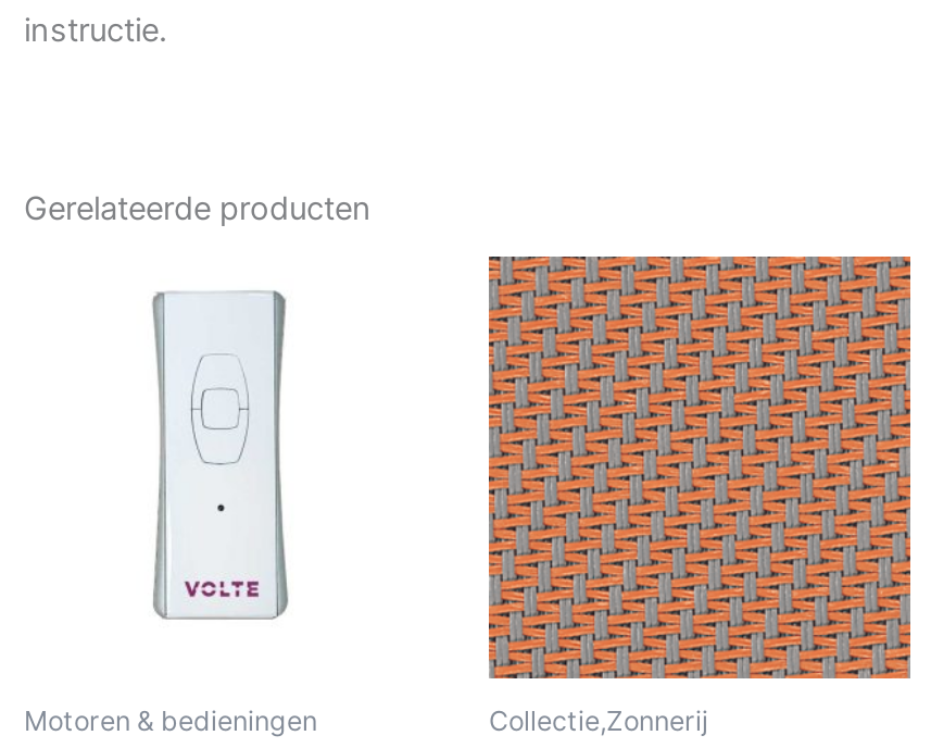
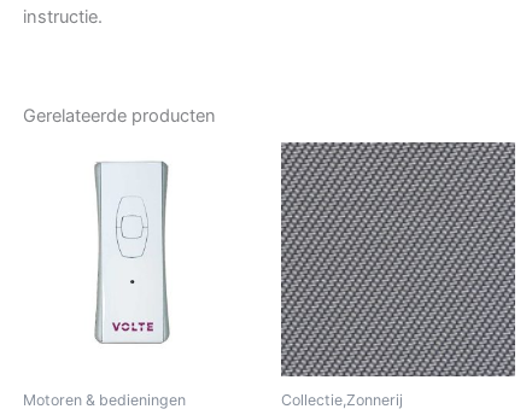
- [image]
+ [image]
